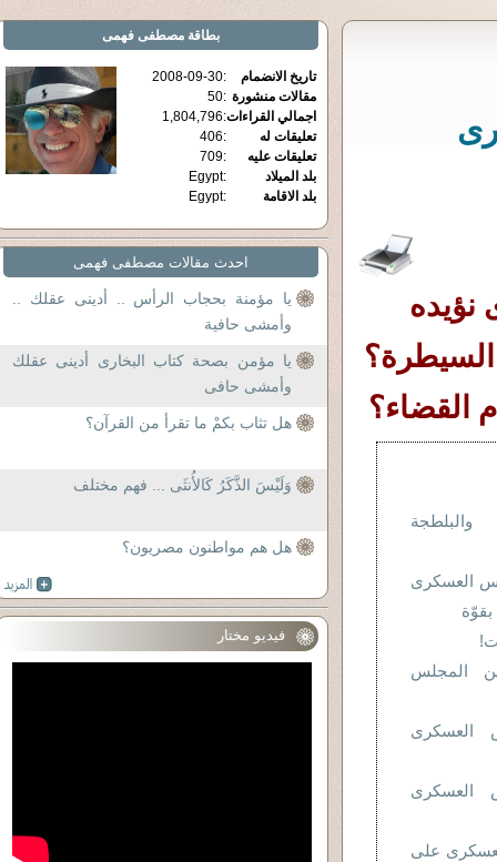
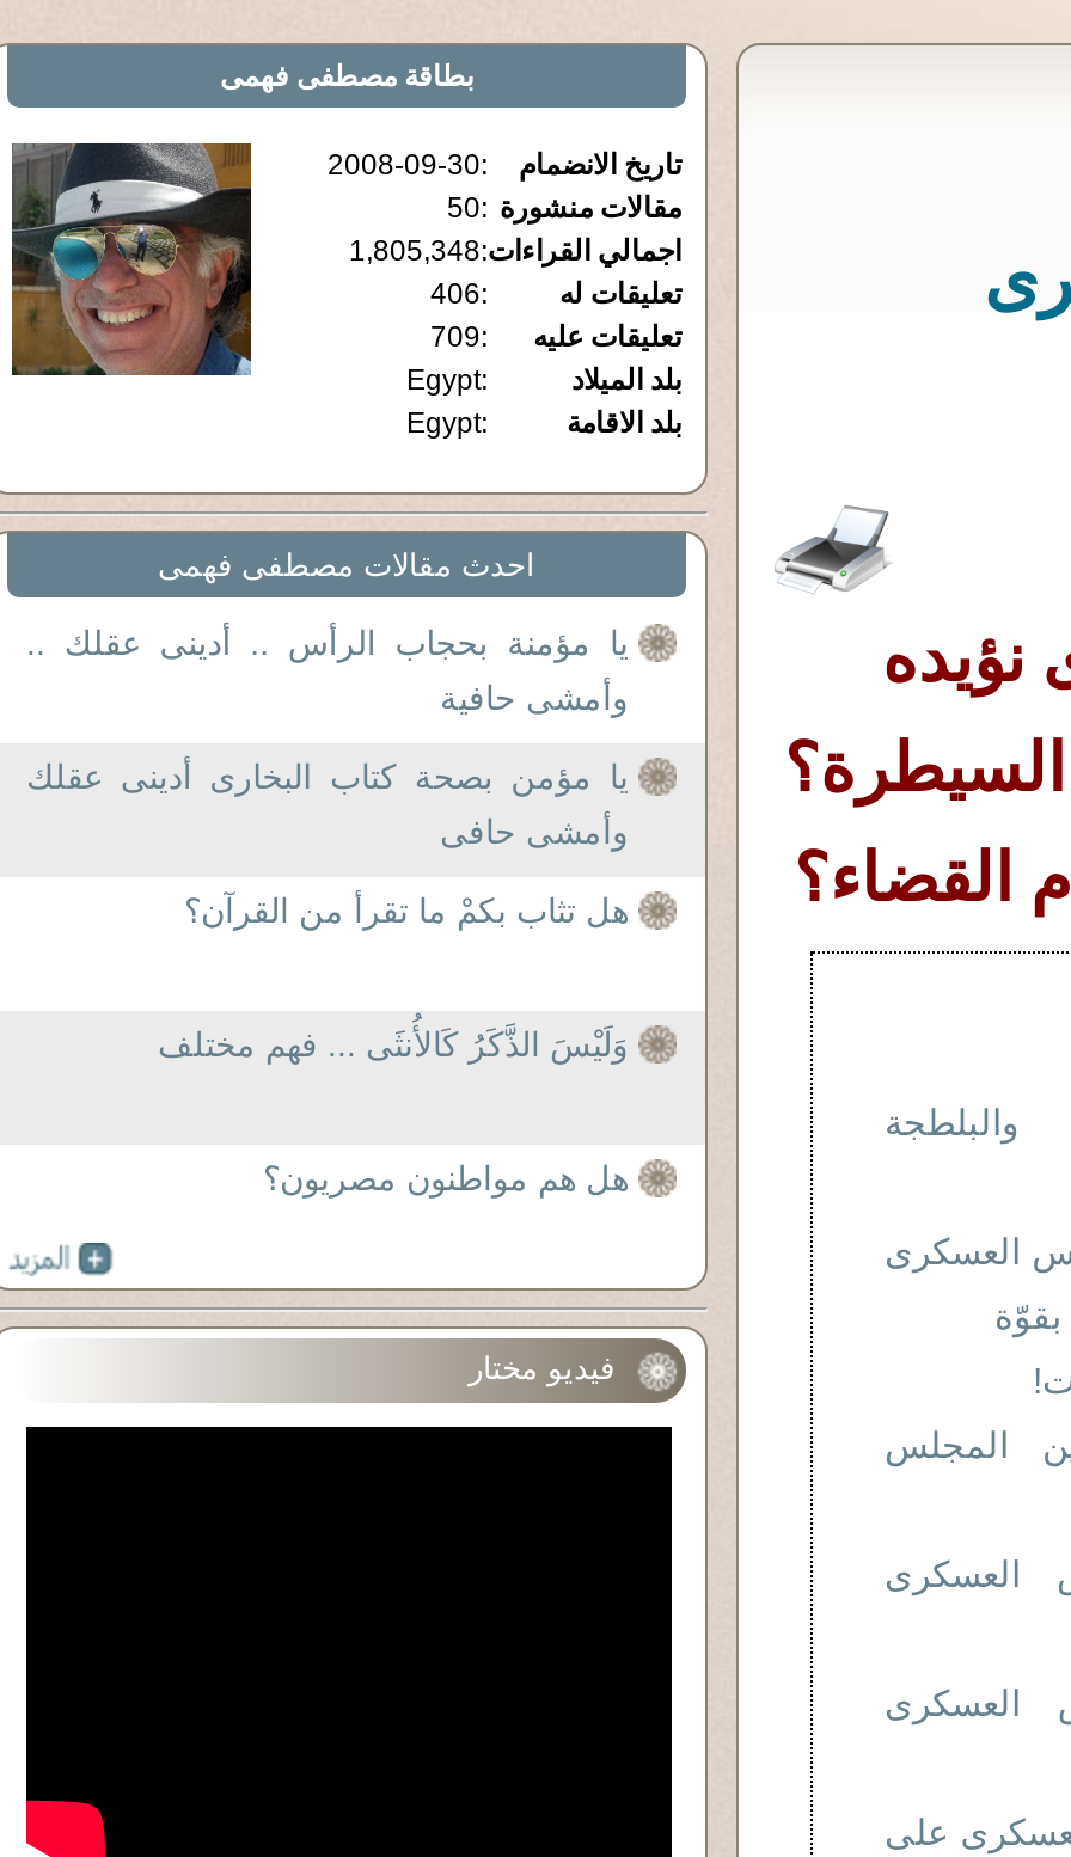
- اجمالي القراءات:1,804,796
+ اجمالي القراءات:1,805,348
